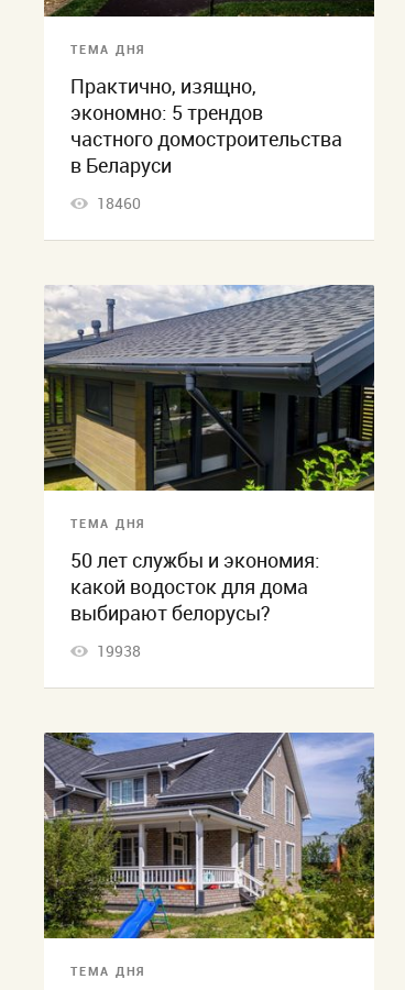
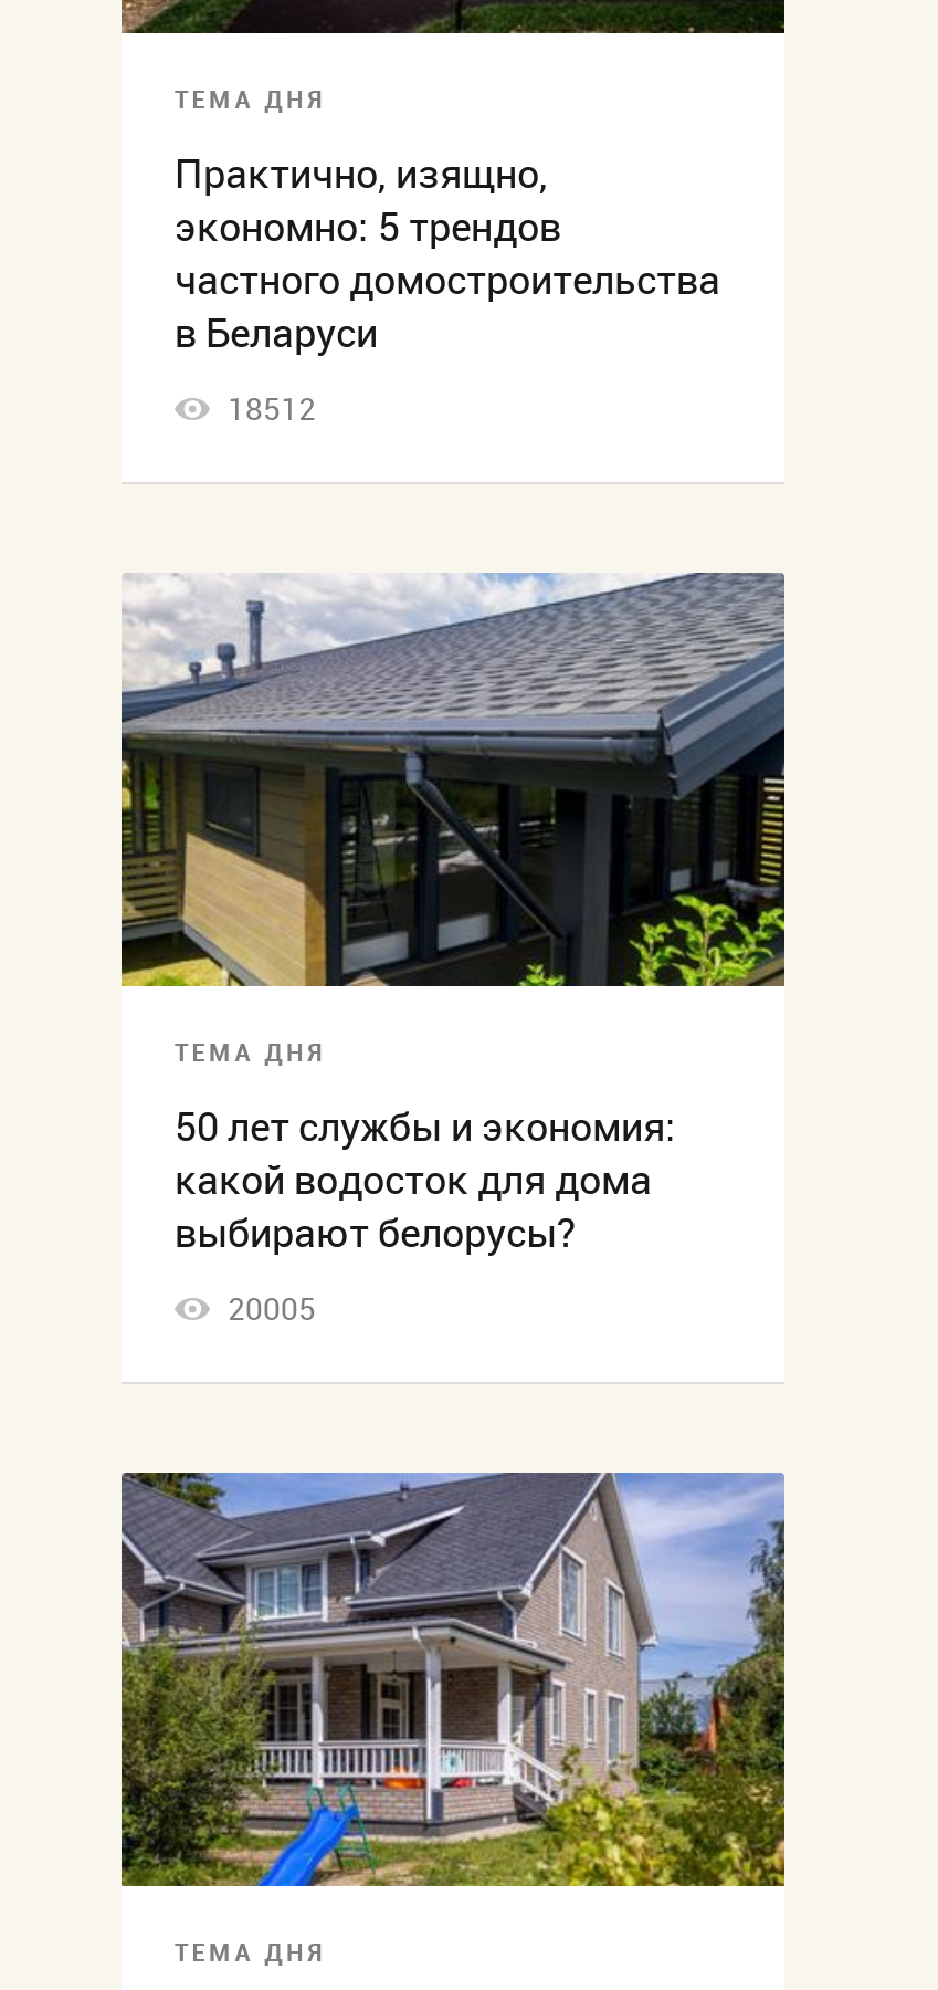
- 18460
+ 18512

- 19938
+ 20005
